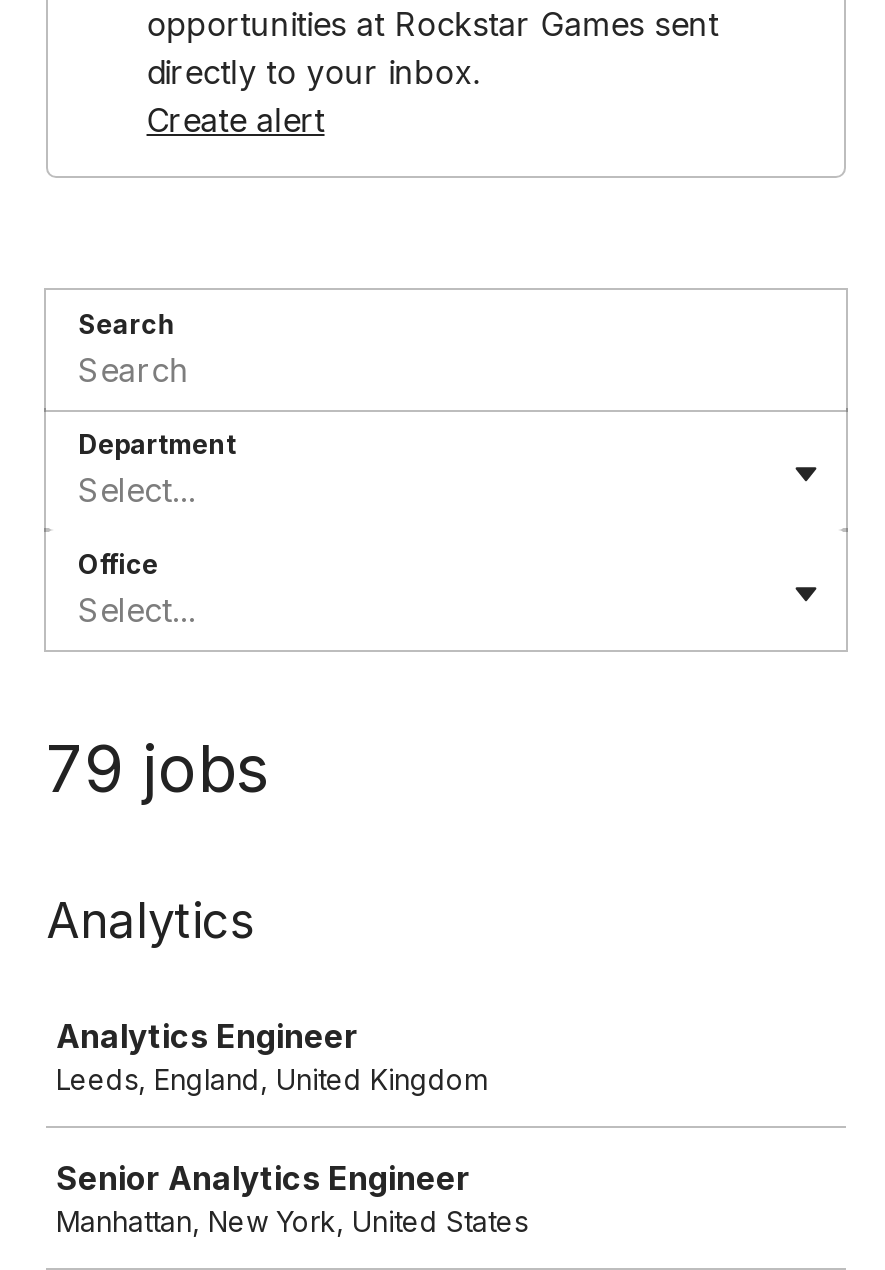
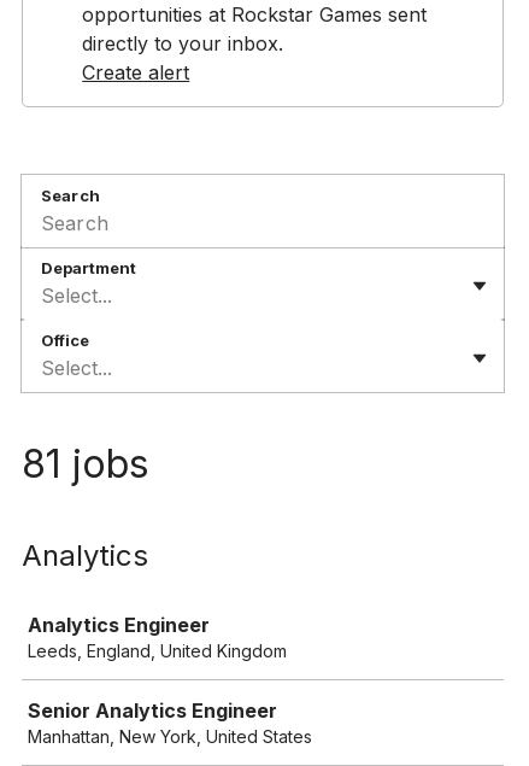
- 79 jobs
+ 81 jobs
